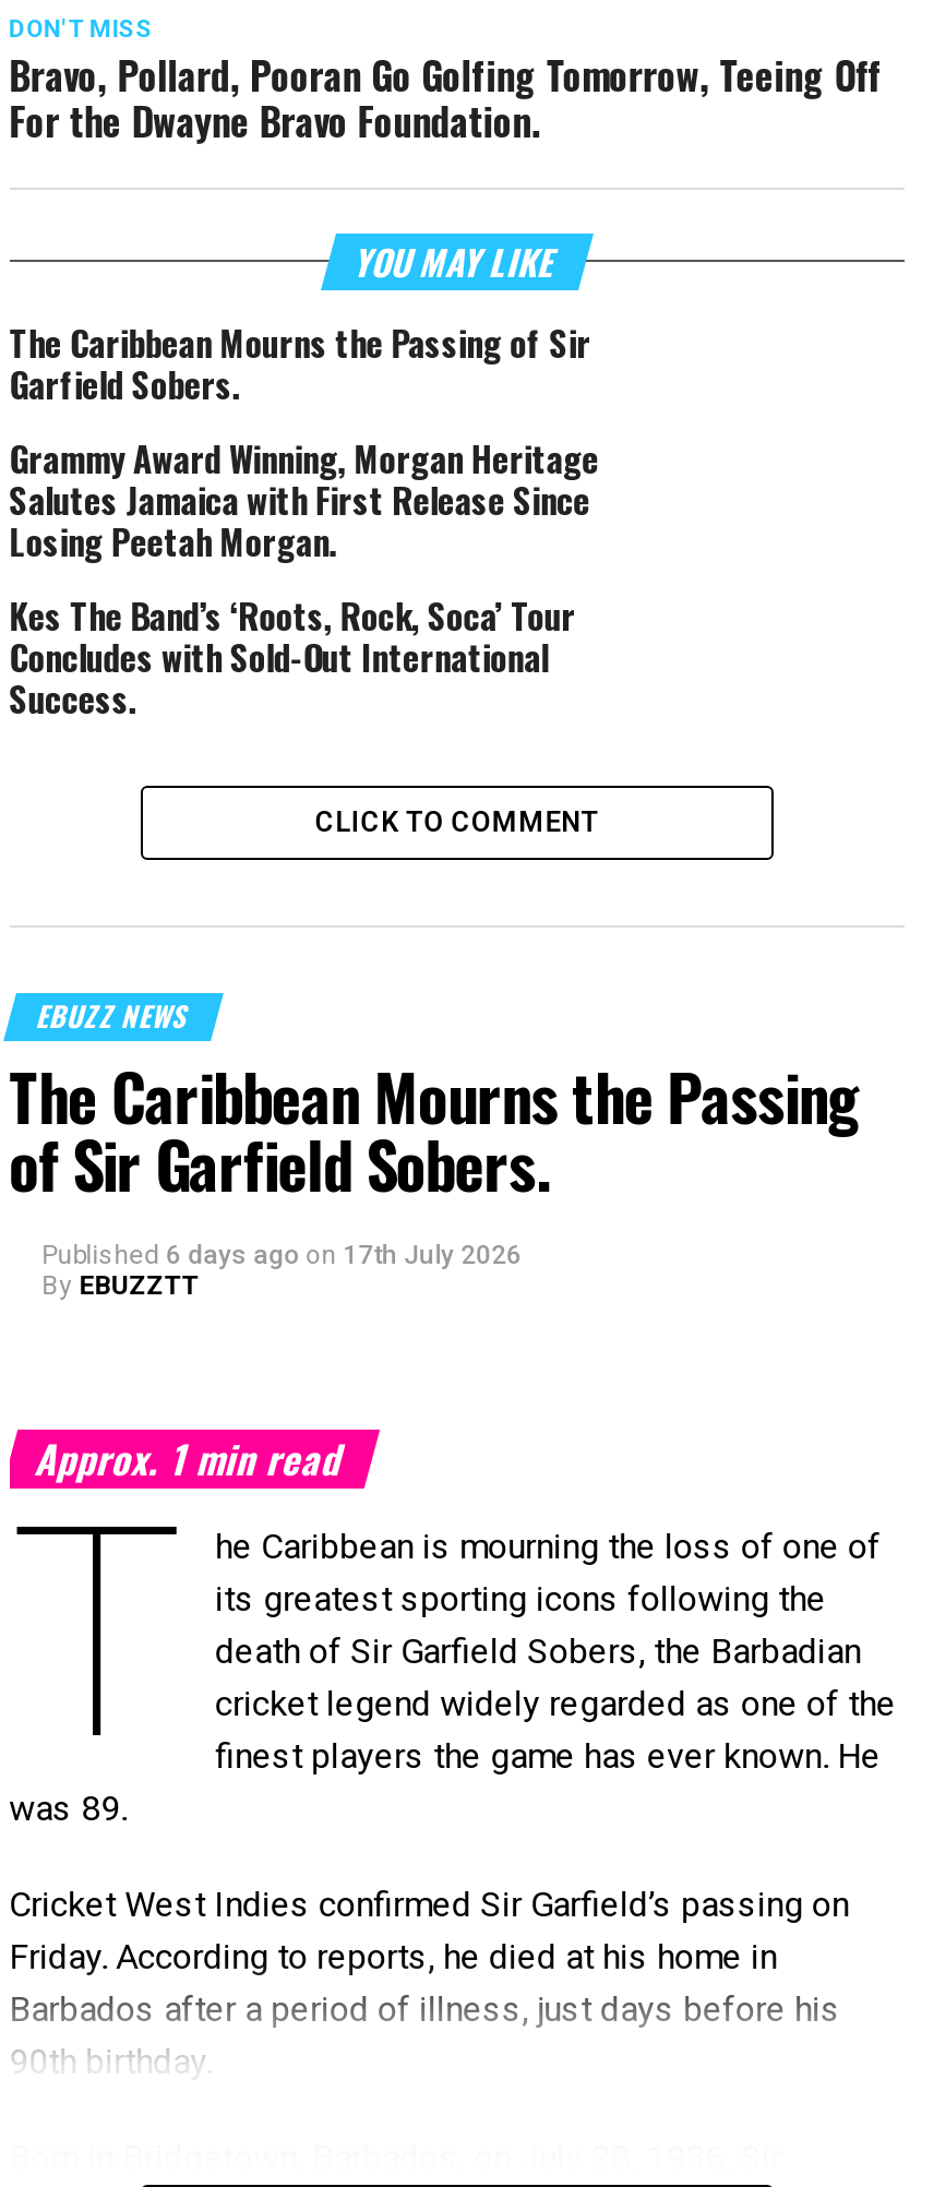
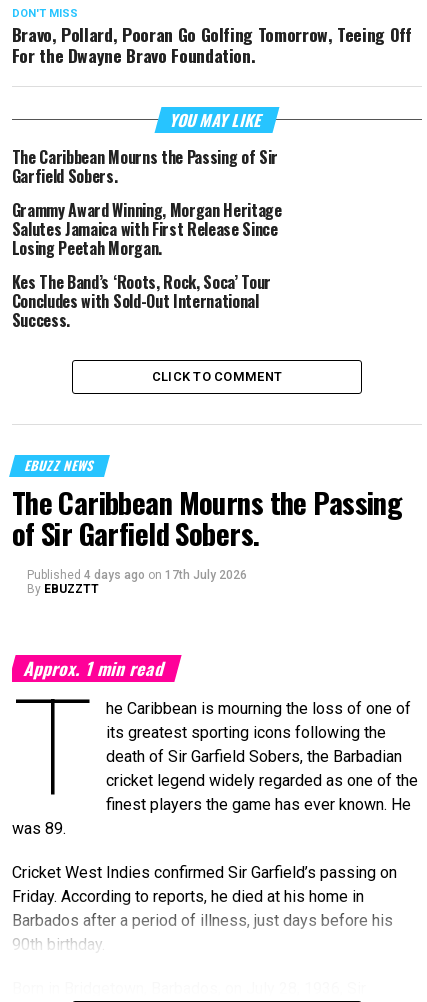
- Published 6 days ago on 17th July 2026
+ Published 4 days ago on 17th July 2026
